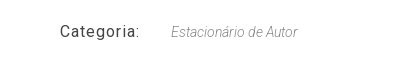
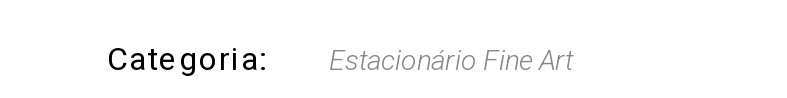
- Estacionário de Autor
+ Estacionário Fine Art
